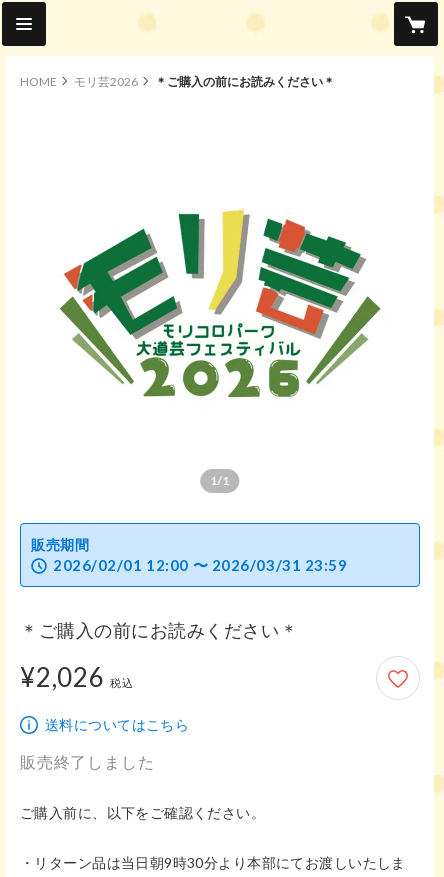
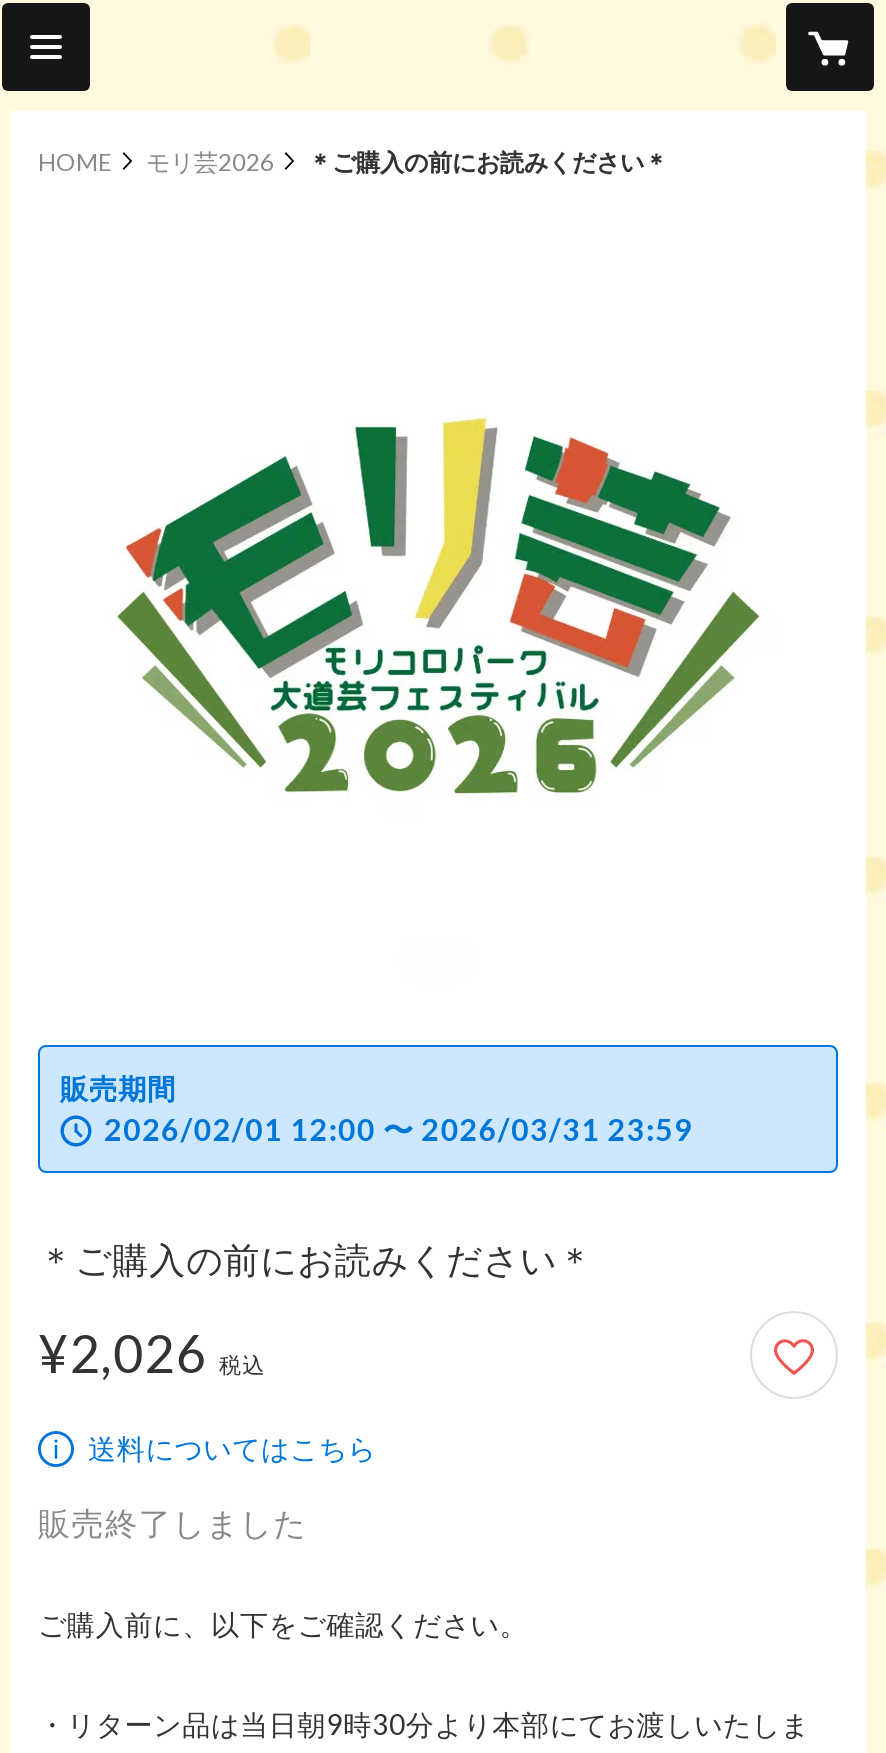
- 1/1
